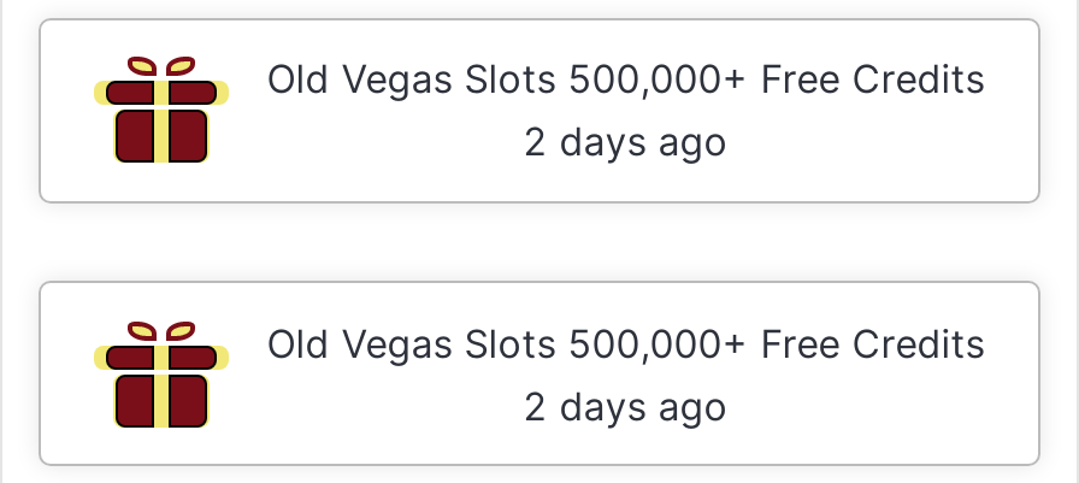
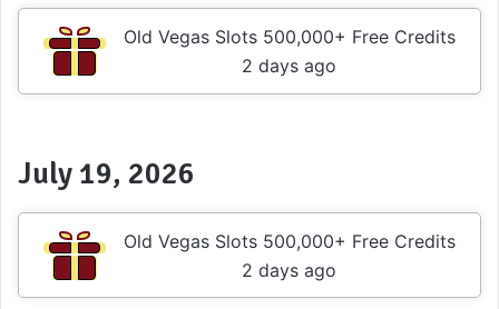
+ July 19, 2026
